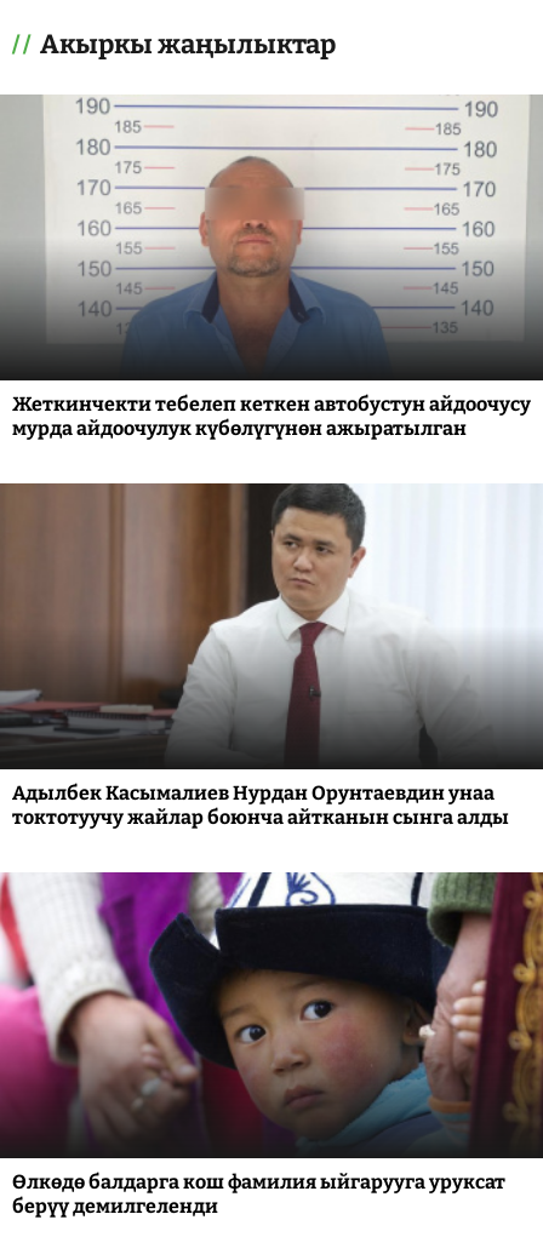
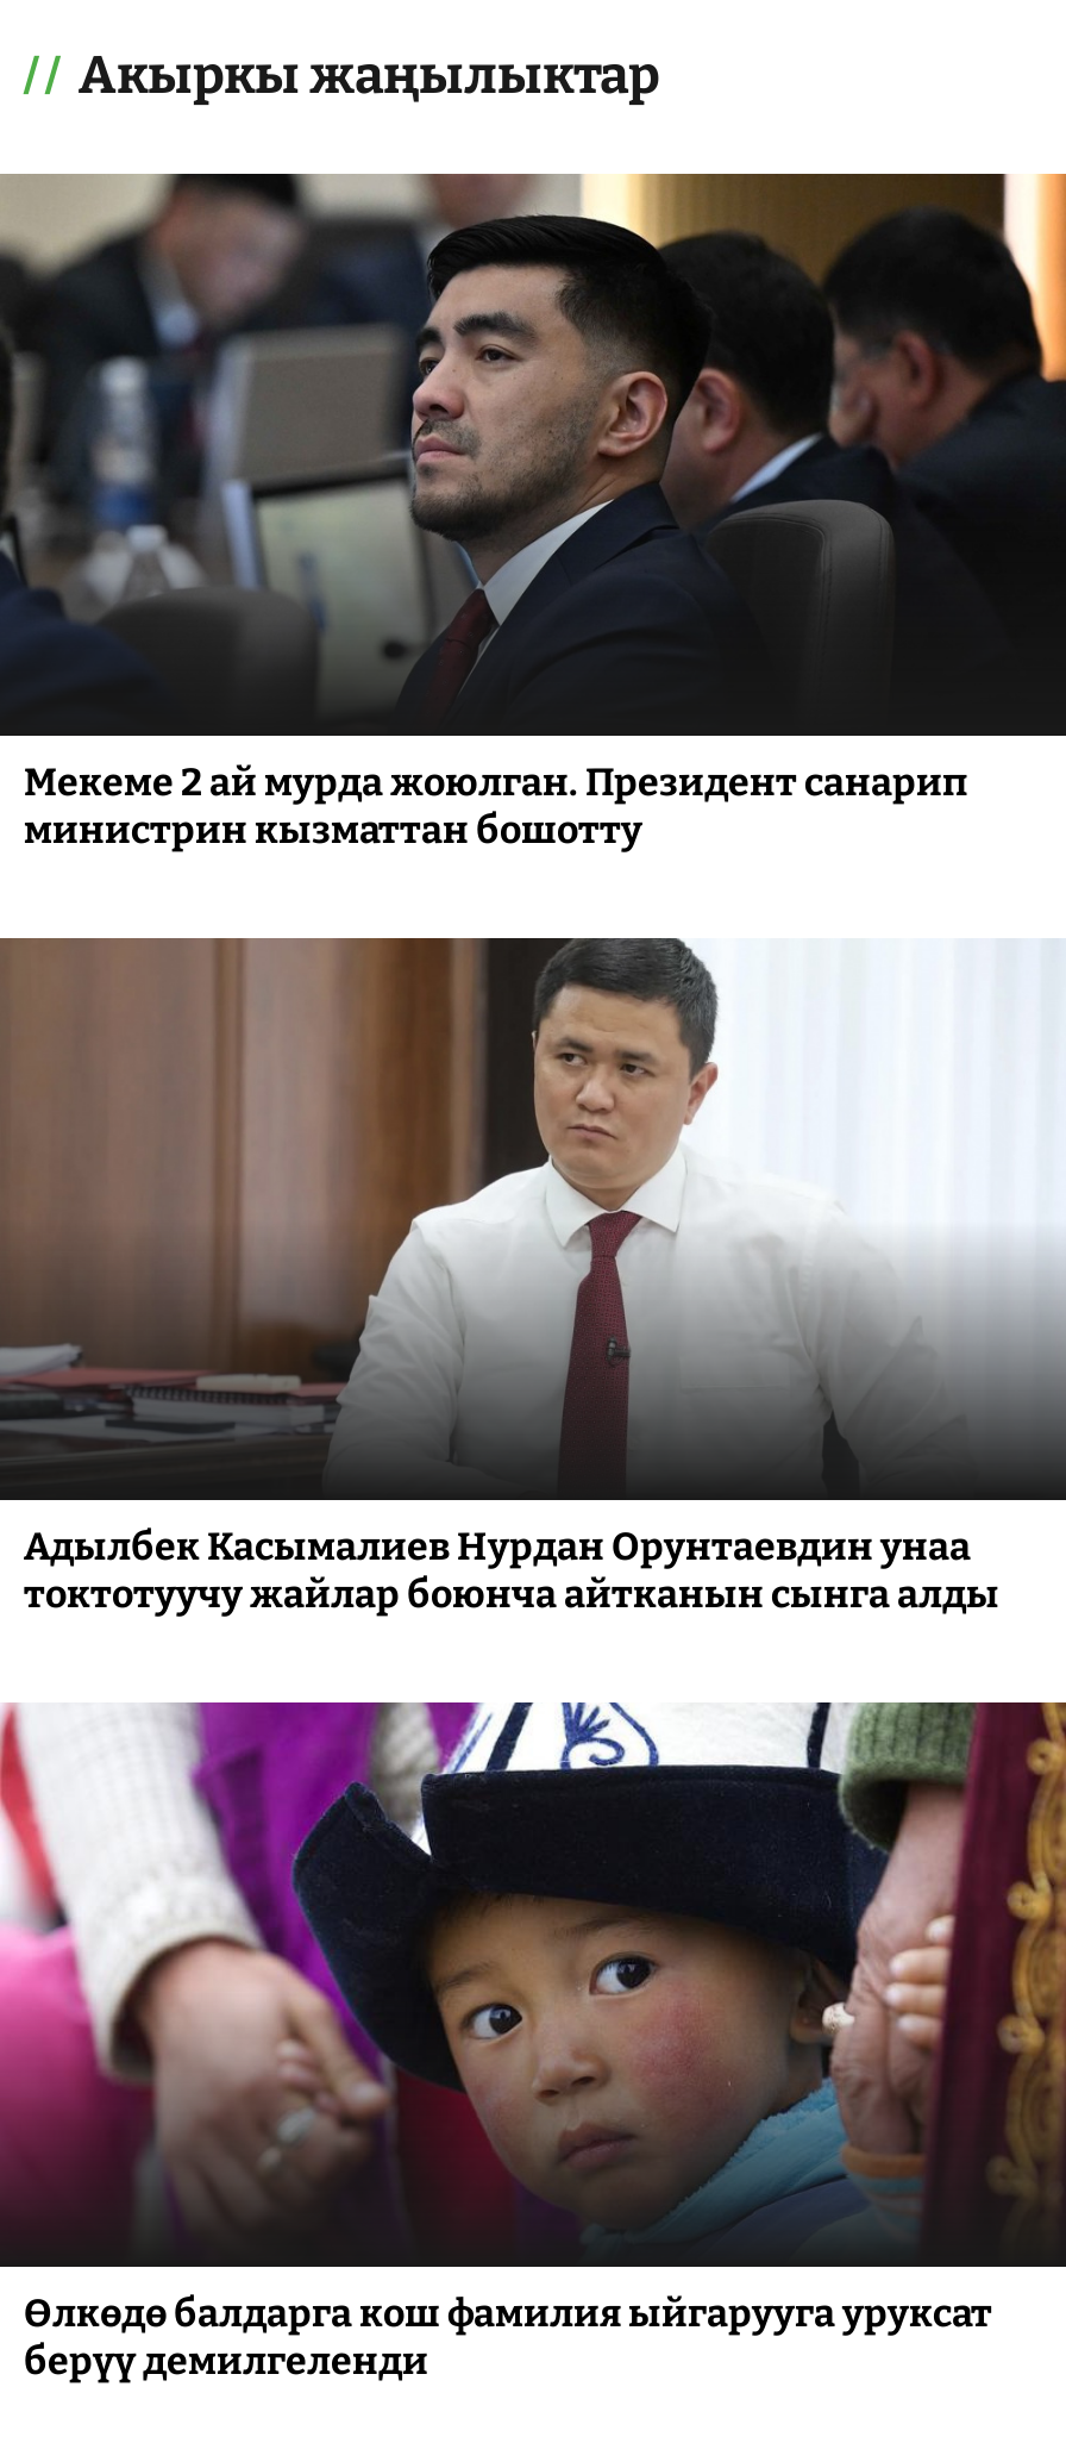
- [image]
- Жеткинчекти тебелеп кеткен автобустун айдоочусу
- мурда айдоочулук күбөлүгүнөн ажыратылган
+ [image]
+ Мекеме 2 ай мурда жоюлган. Президент санарип
+ министрин кызматтан бошотту
